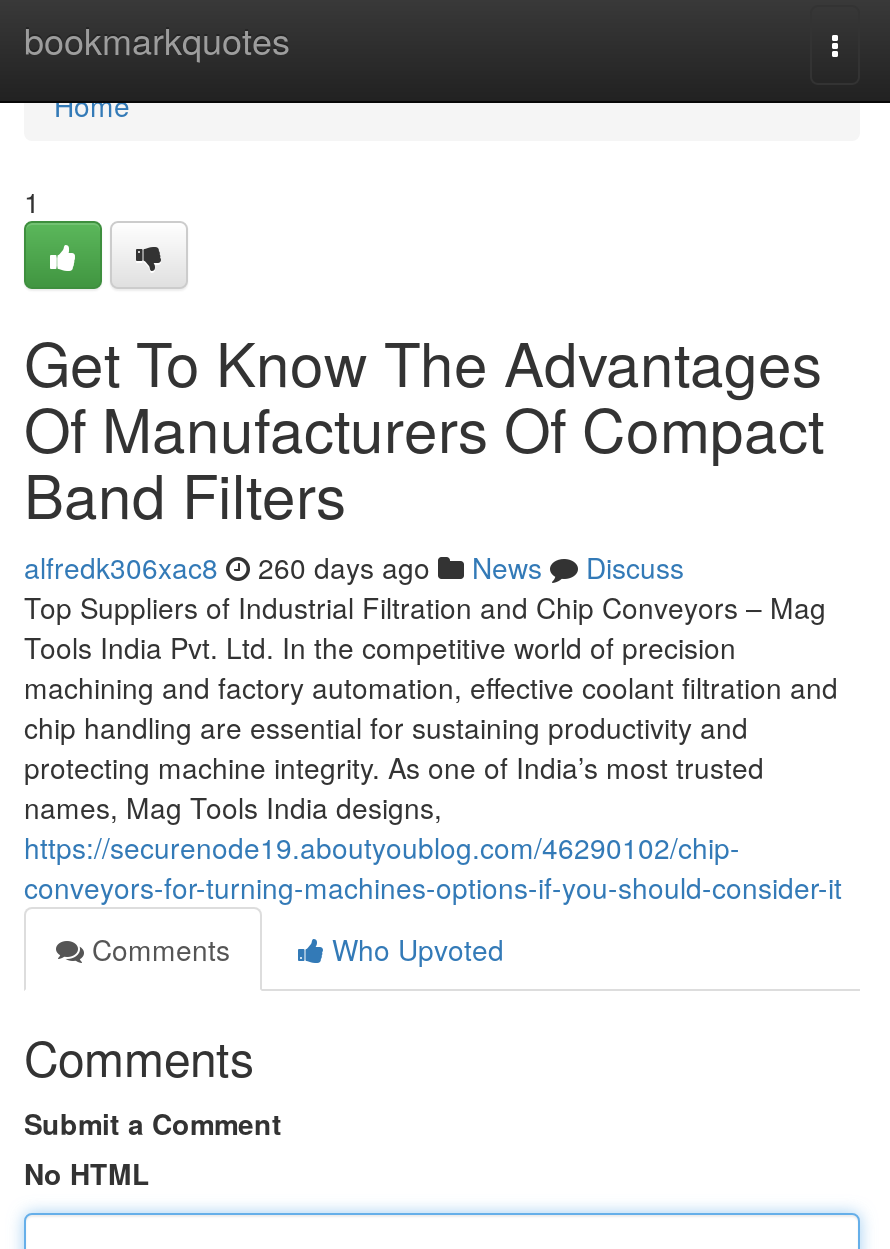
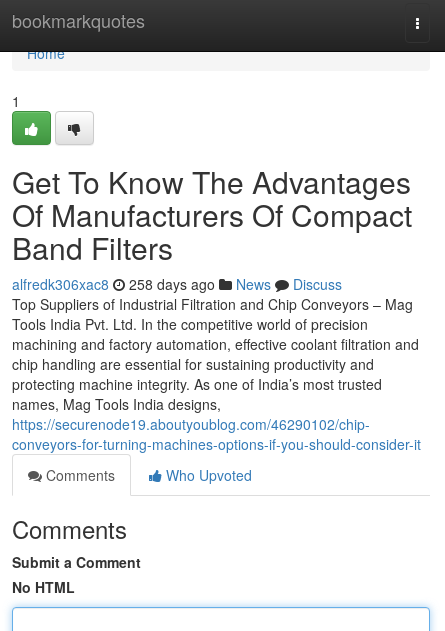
- alfredk306xac8 260 days ago News Discuss
+ alfredk306xac8 258 days ago News Discuss
